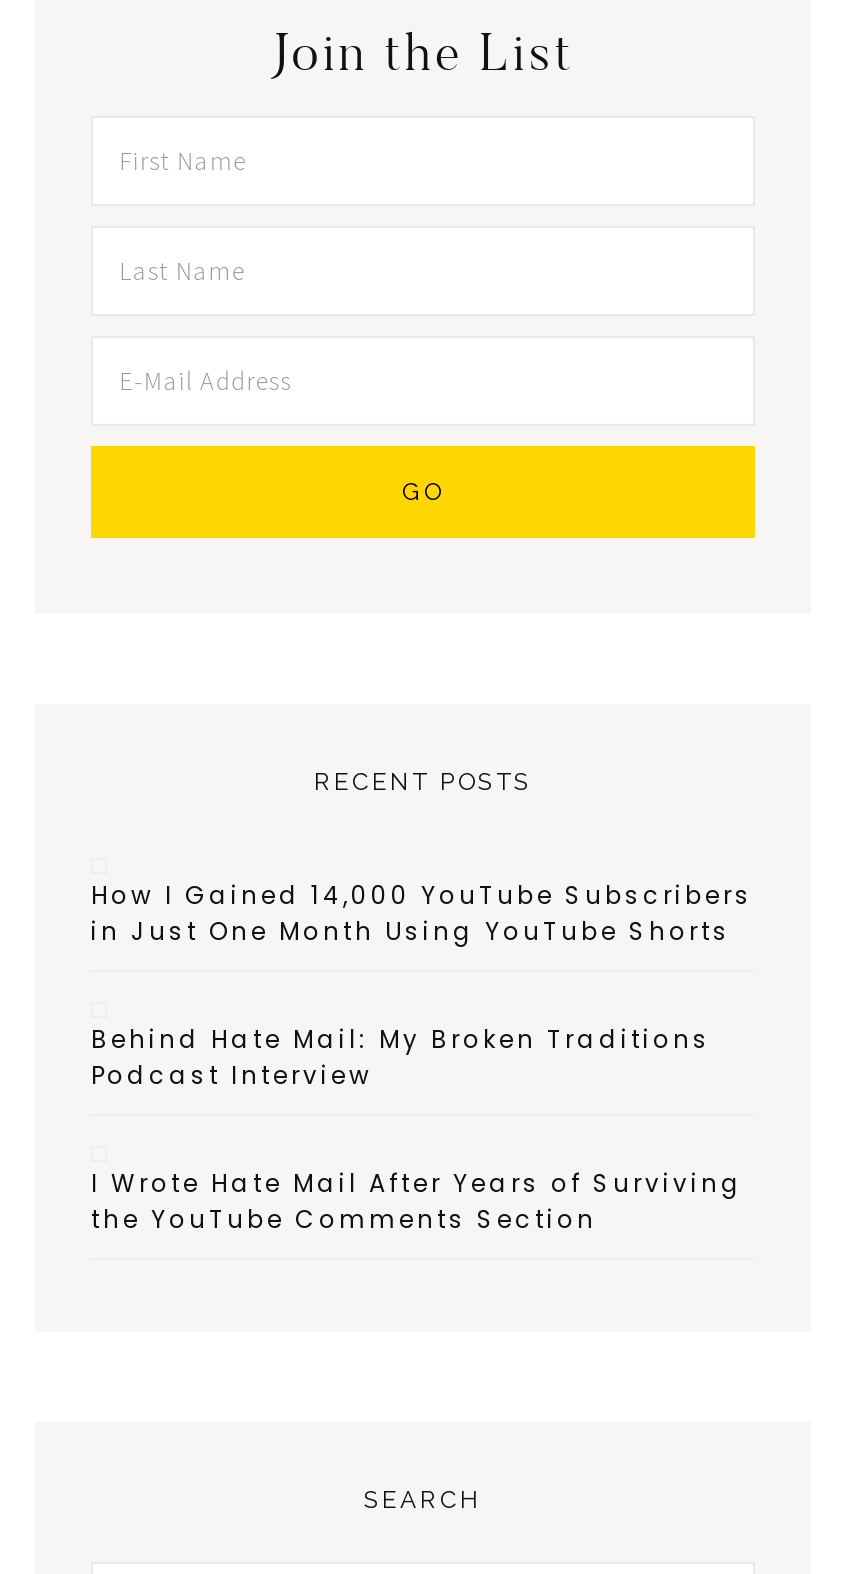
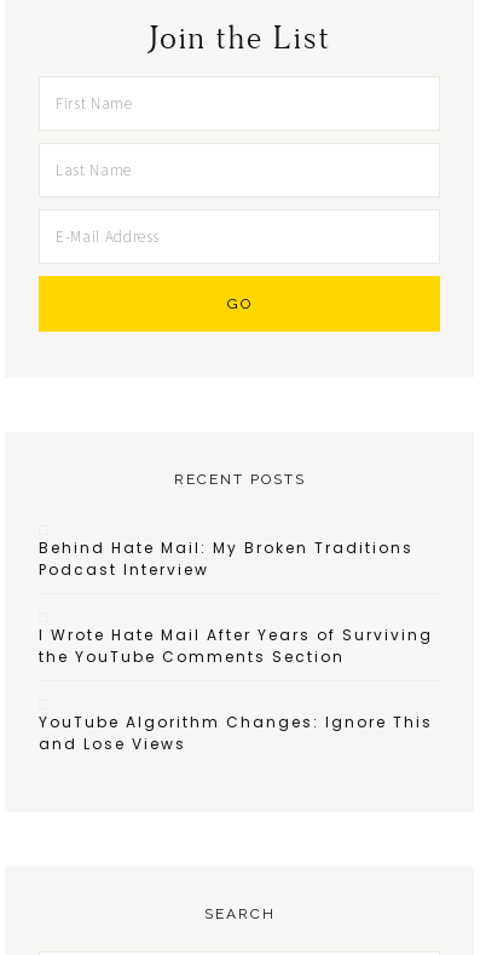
- How I Gained 14,000 YouTube Subscribers
- in Just One Month Using YouTube Shorts

moved up: Behind Hate Mail: My Broken Traditions | Podcast Interview | I Wrote Hate Mail After Years of Surviving | the YouTube Comments Section

+ YouTube Algorithm Changes: Ignore This
+ and Lose Views
